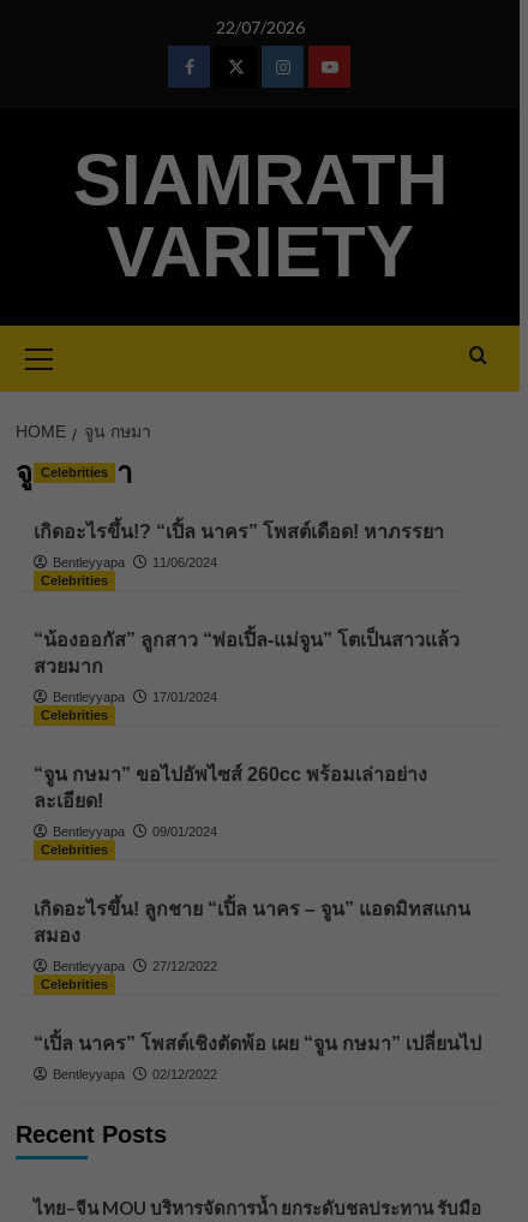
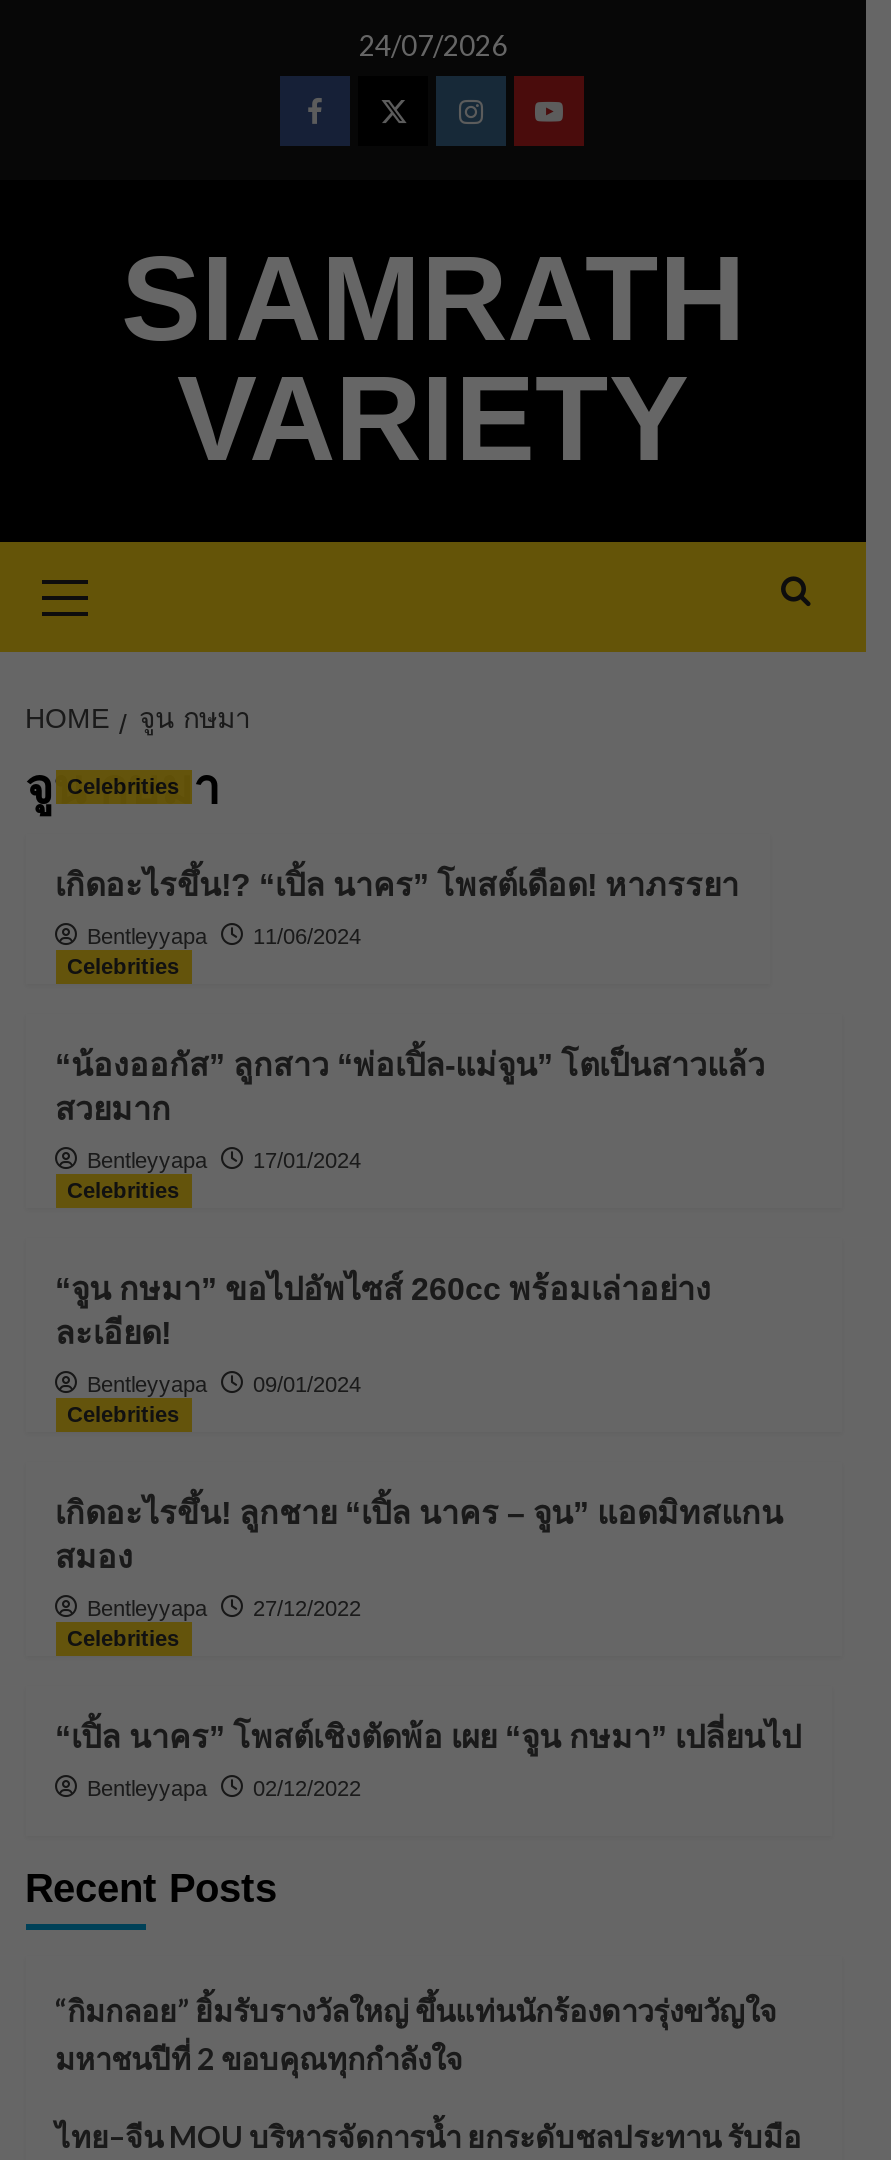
- 22/07/2026
+ 24/07/2026

+ “กิมกลอย” ยิ้มรับรางวัลใหญ่ ขึ้นแท่นนักร้องดาวรุ่งขวัญใจ
+ มหาชนปีที่ 2 ขอบคุณทุกกำลังใจ
